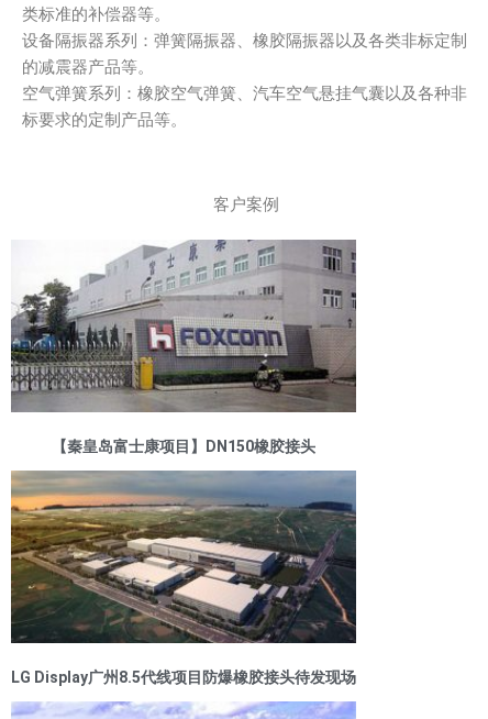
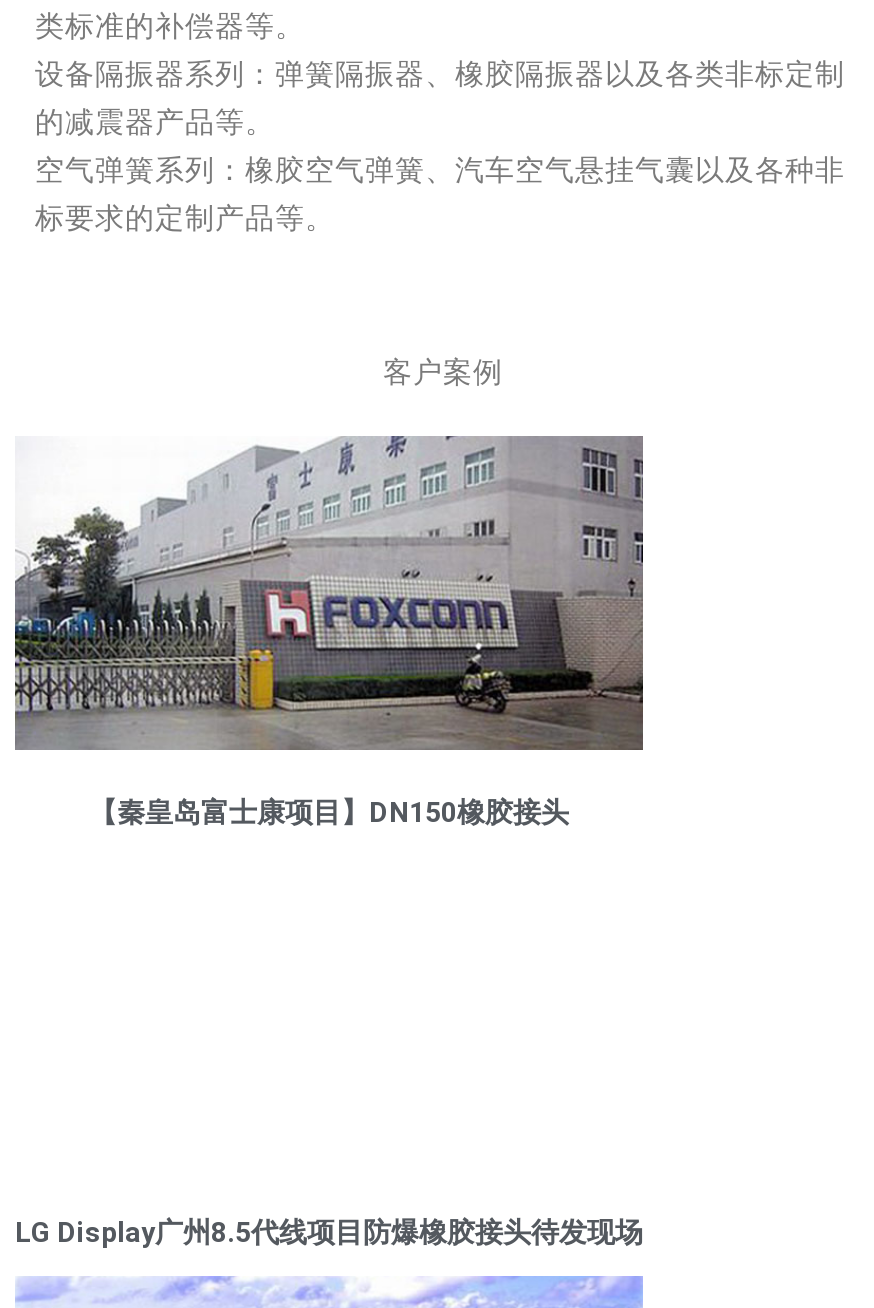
- [image]
